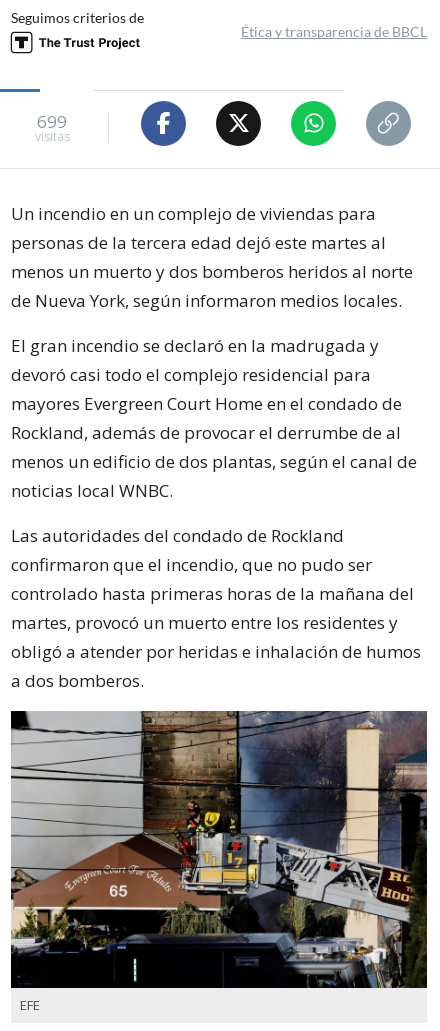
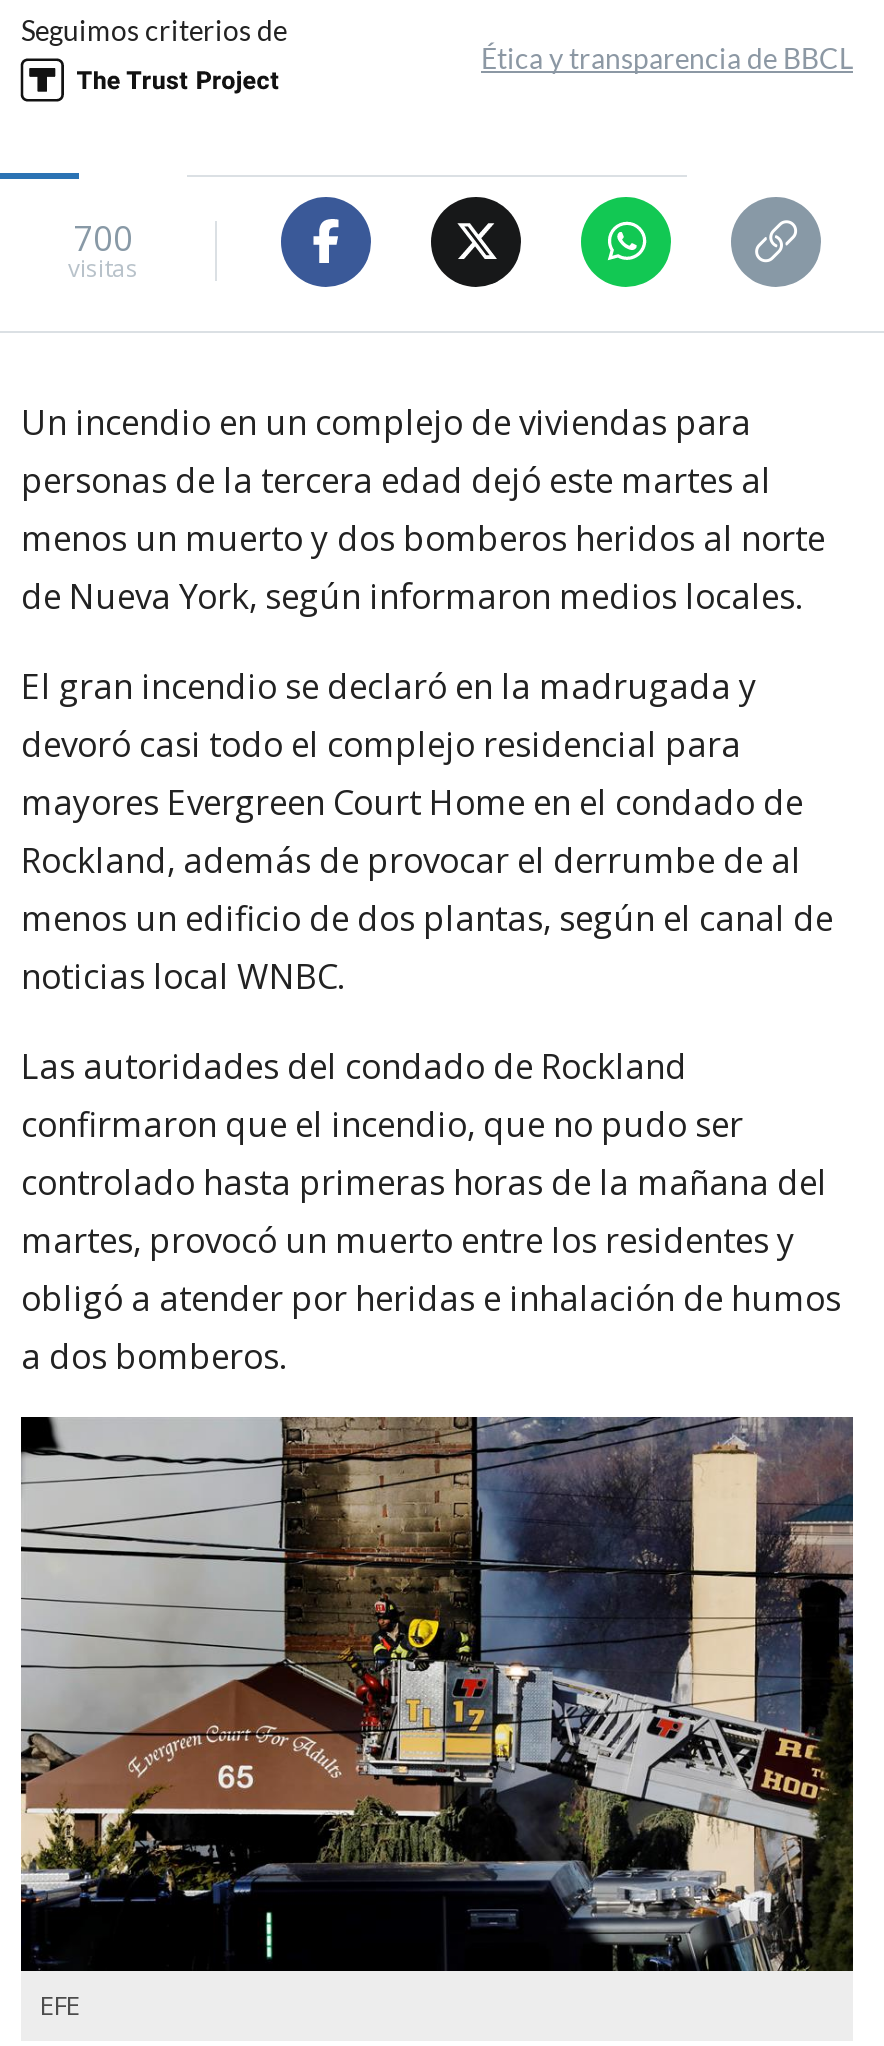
- 699
+ 700
